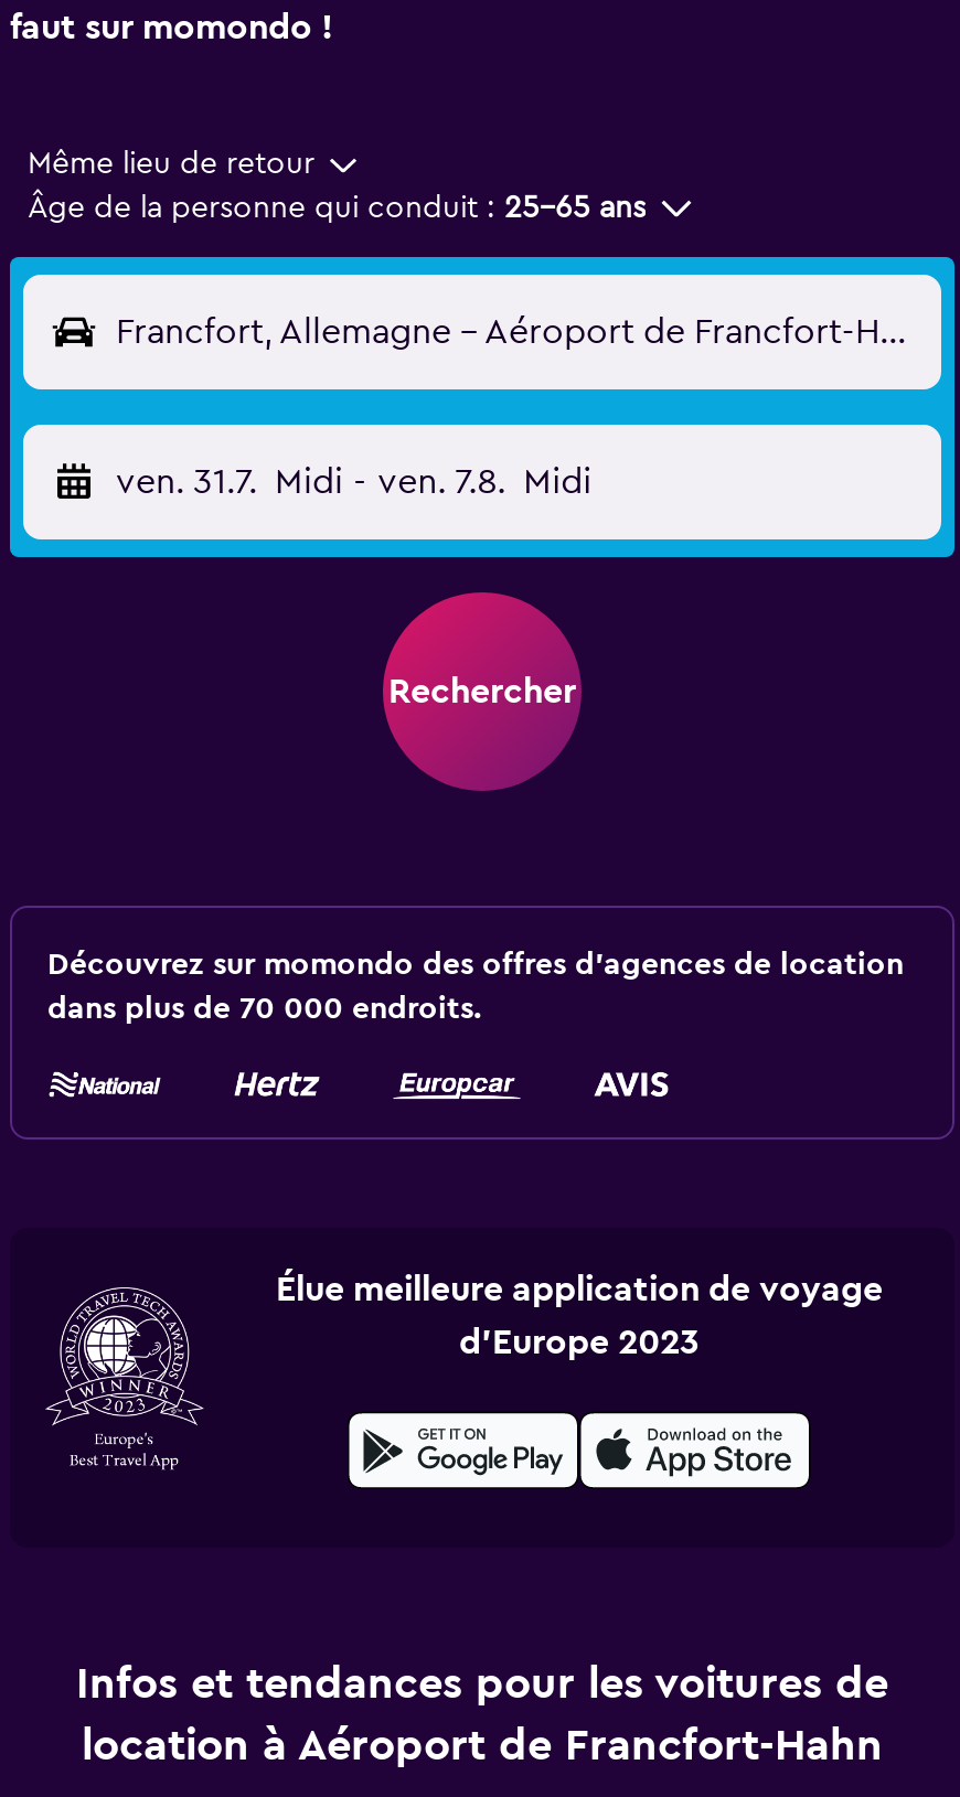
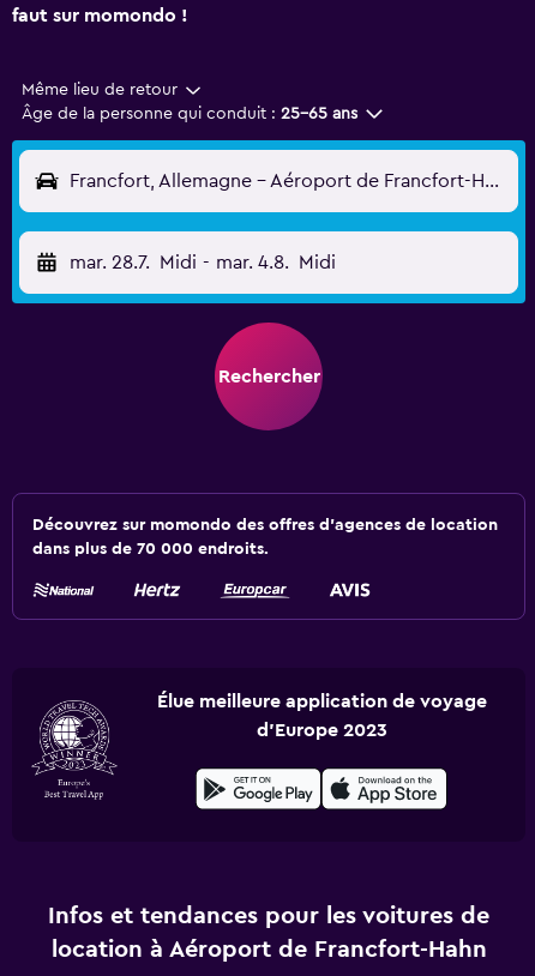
- ven. 31.7. Midi - ven. 7.8. Midi
+ mar. 28.7. Midi - mar. 4.8. Midi
